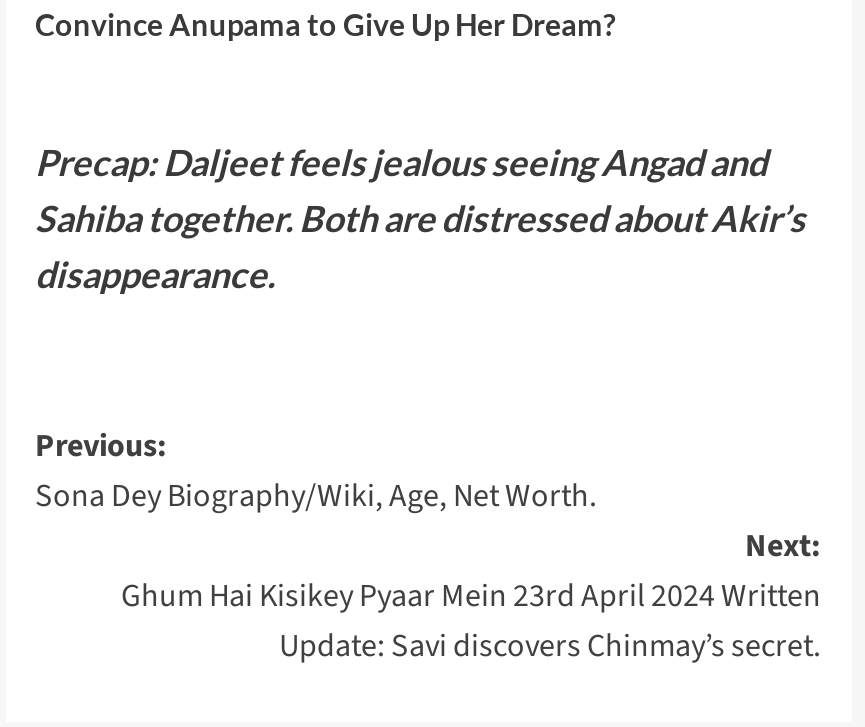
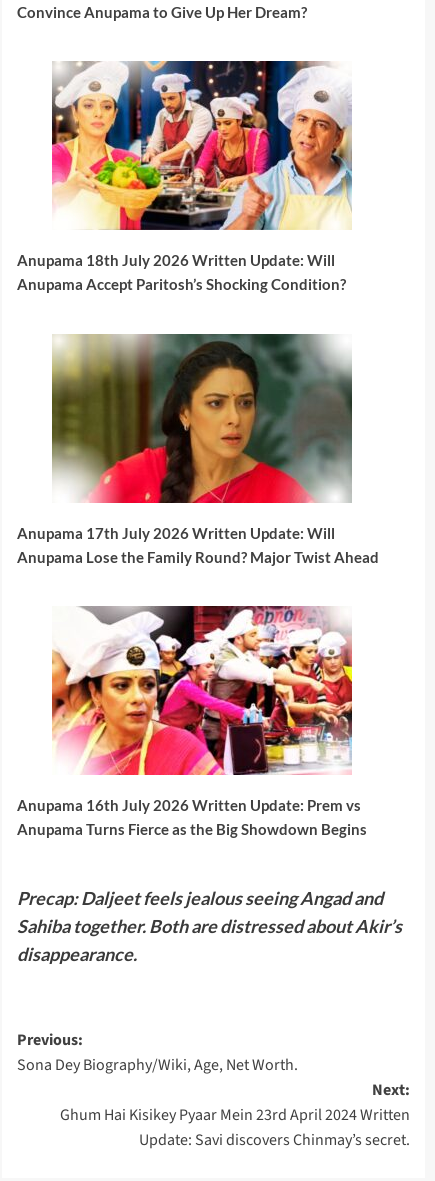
+ [image]
+ Anupama 18th July 2026 Written Update: Will
+ Anupama Accept Paritosh’s Shocking Condition?

+ [image]
+ Anupama 17th July 2026 Written Update: Will
+ Anupama Lose the Family Round? Major Twist Ahead

+ [image]
+ Anupama 16th July 2026 Written Update: Prem vs
+ Anupama Turns Fierce as the Big Showdown Begins
